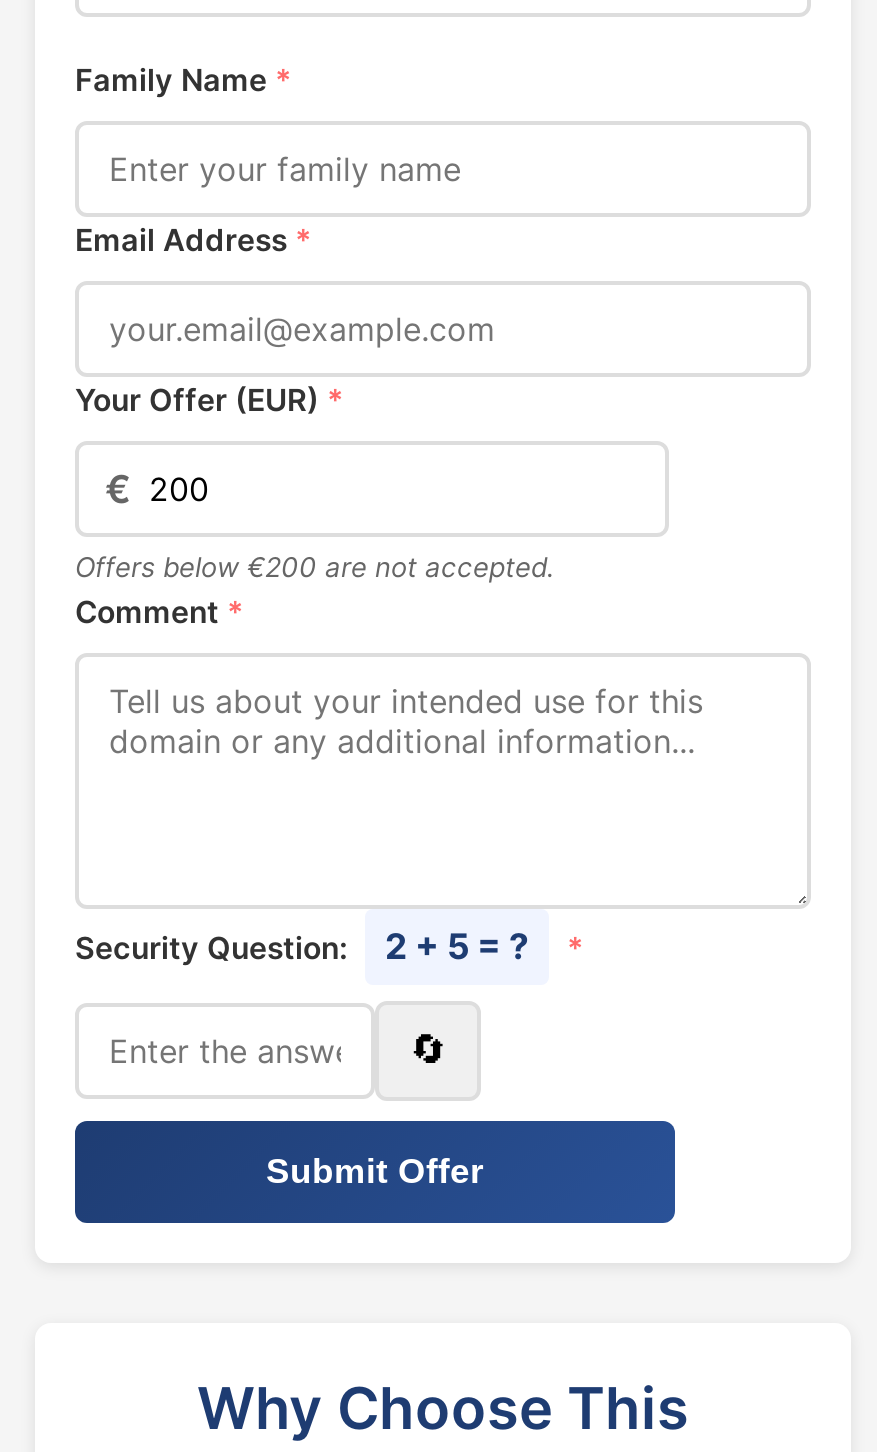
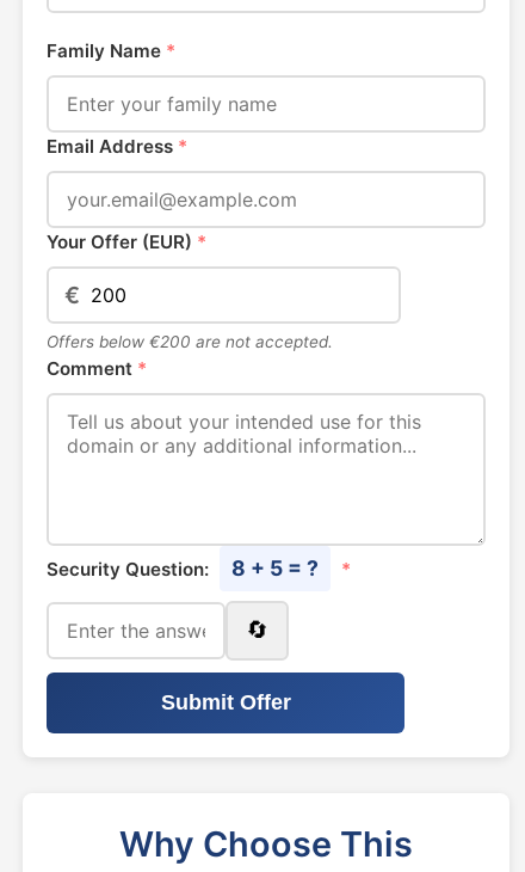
- 2 + 5 = ?
+ 8 + 5 = ?
